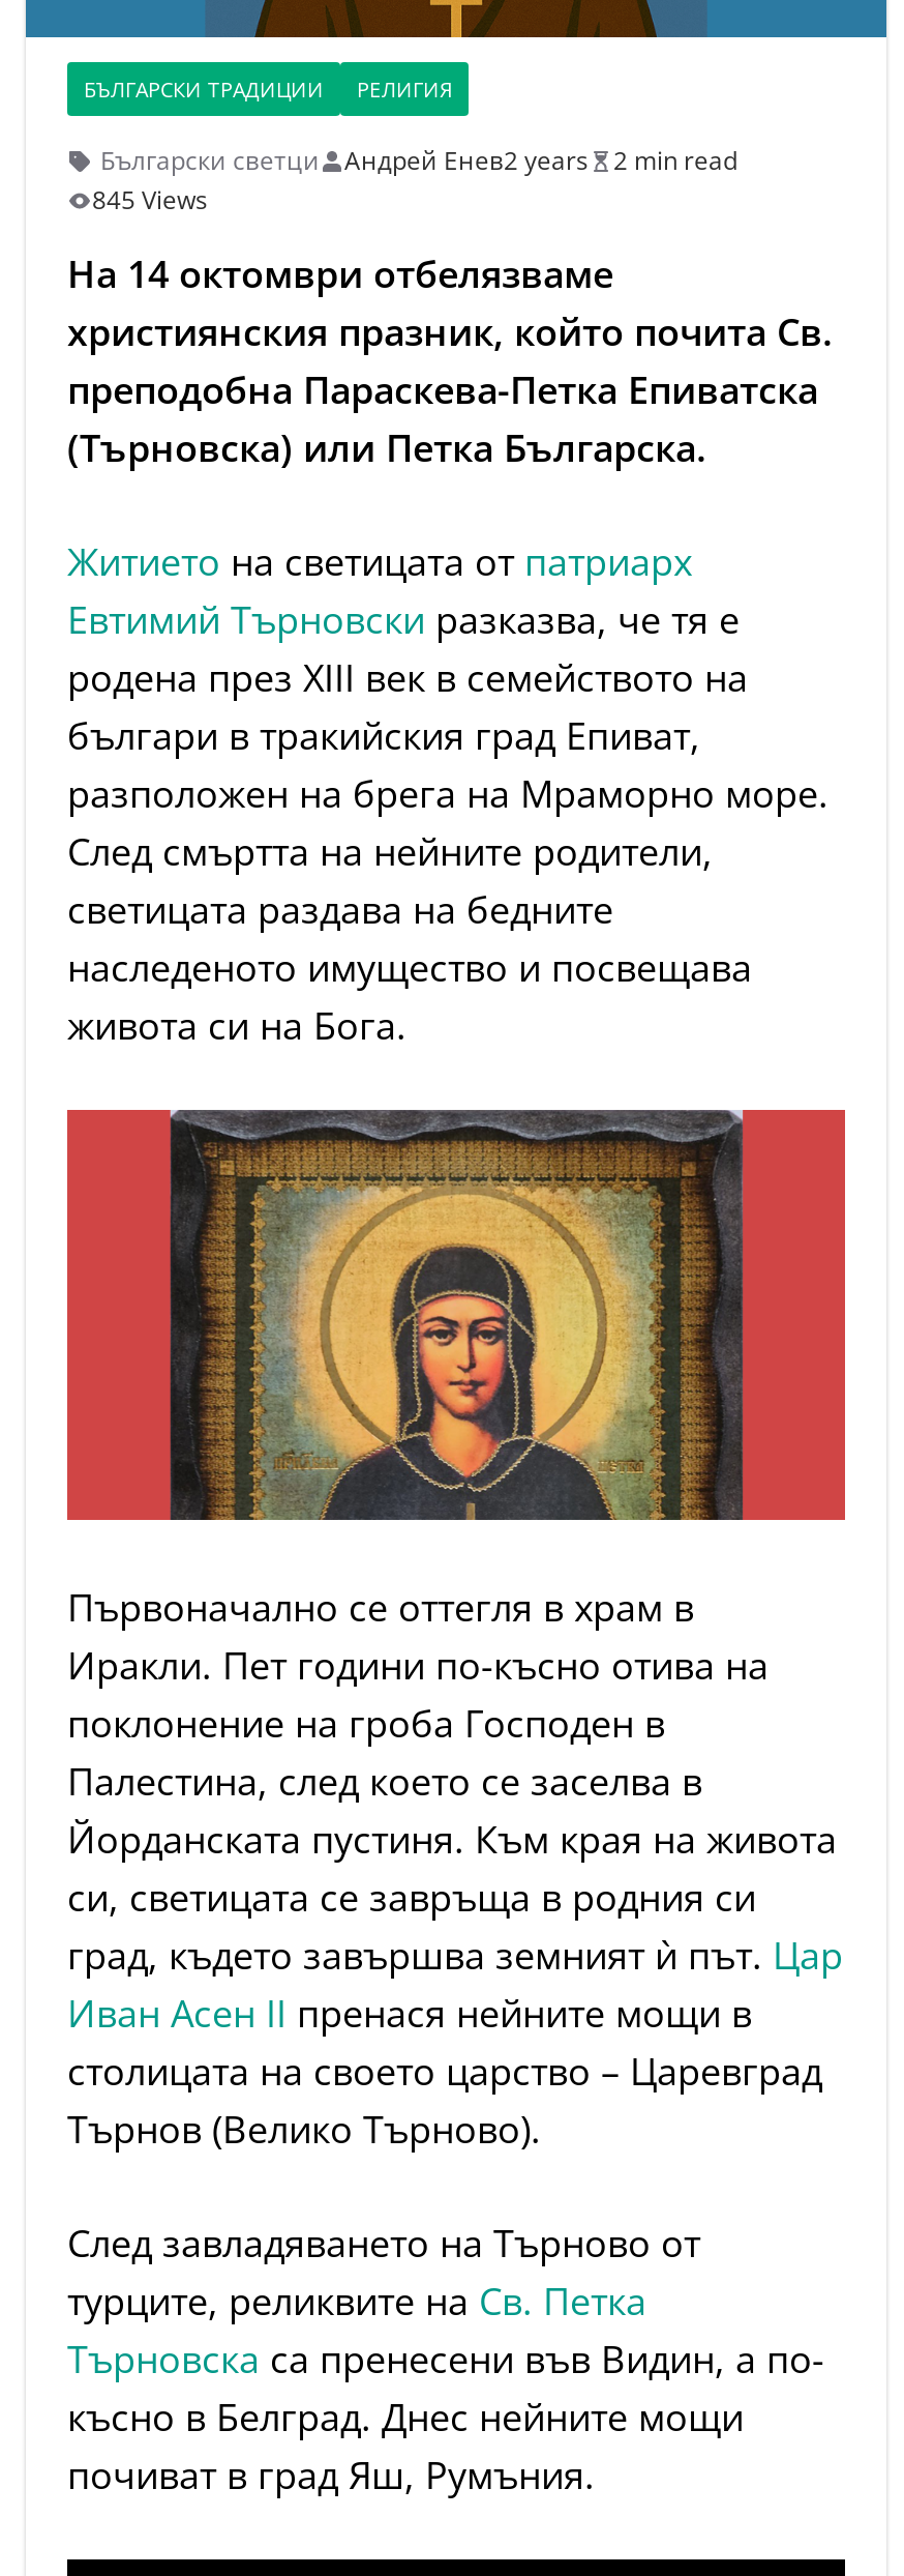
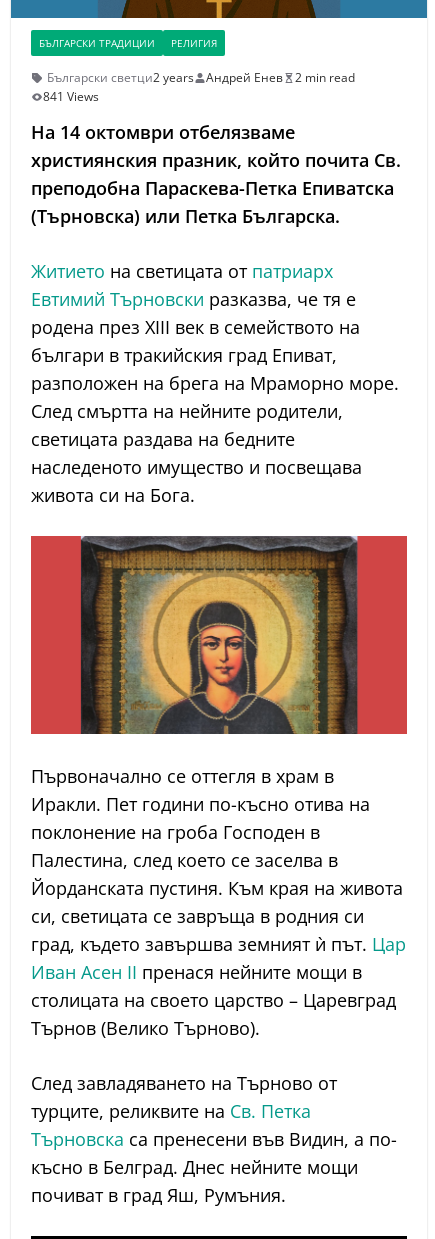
- Български светци
- Андрей Енев2 years
+ Български светци2 years
+ Андрей Енев

- 845 Views
+ 841 Views
